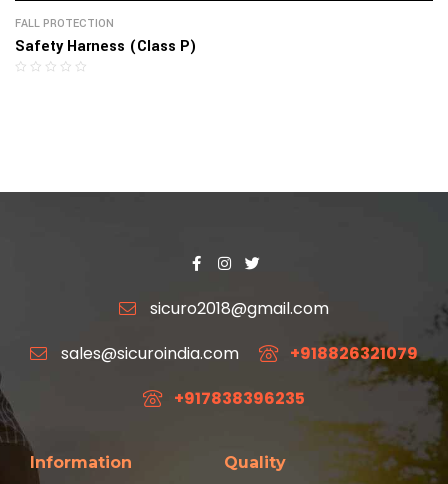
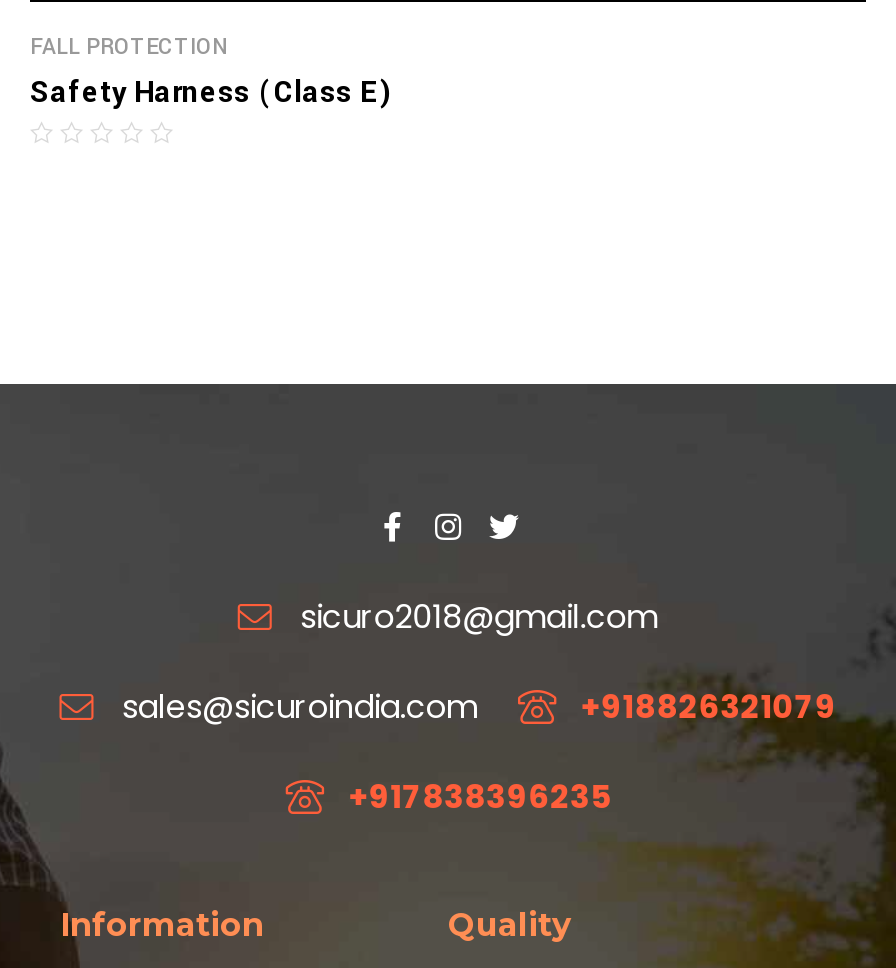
- Safety Harness (Class P)
+ Safety Harness (Class E)
